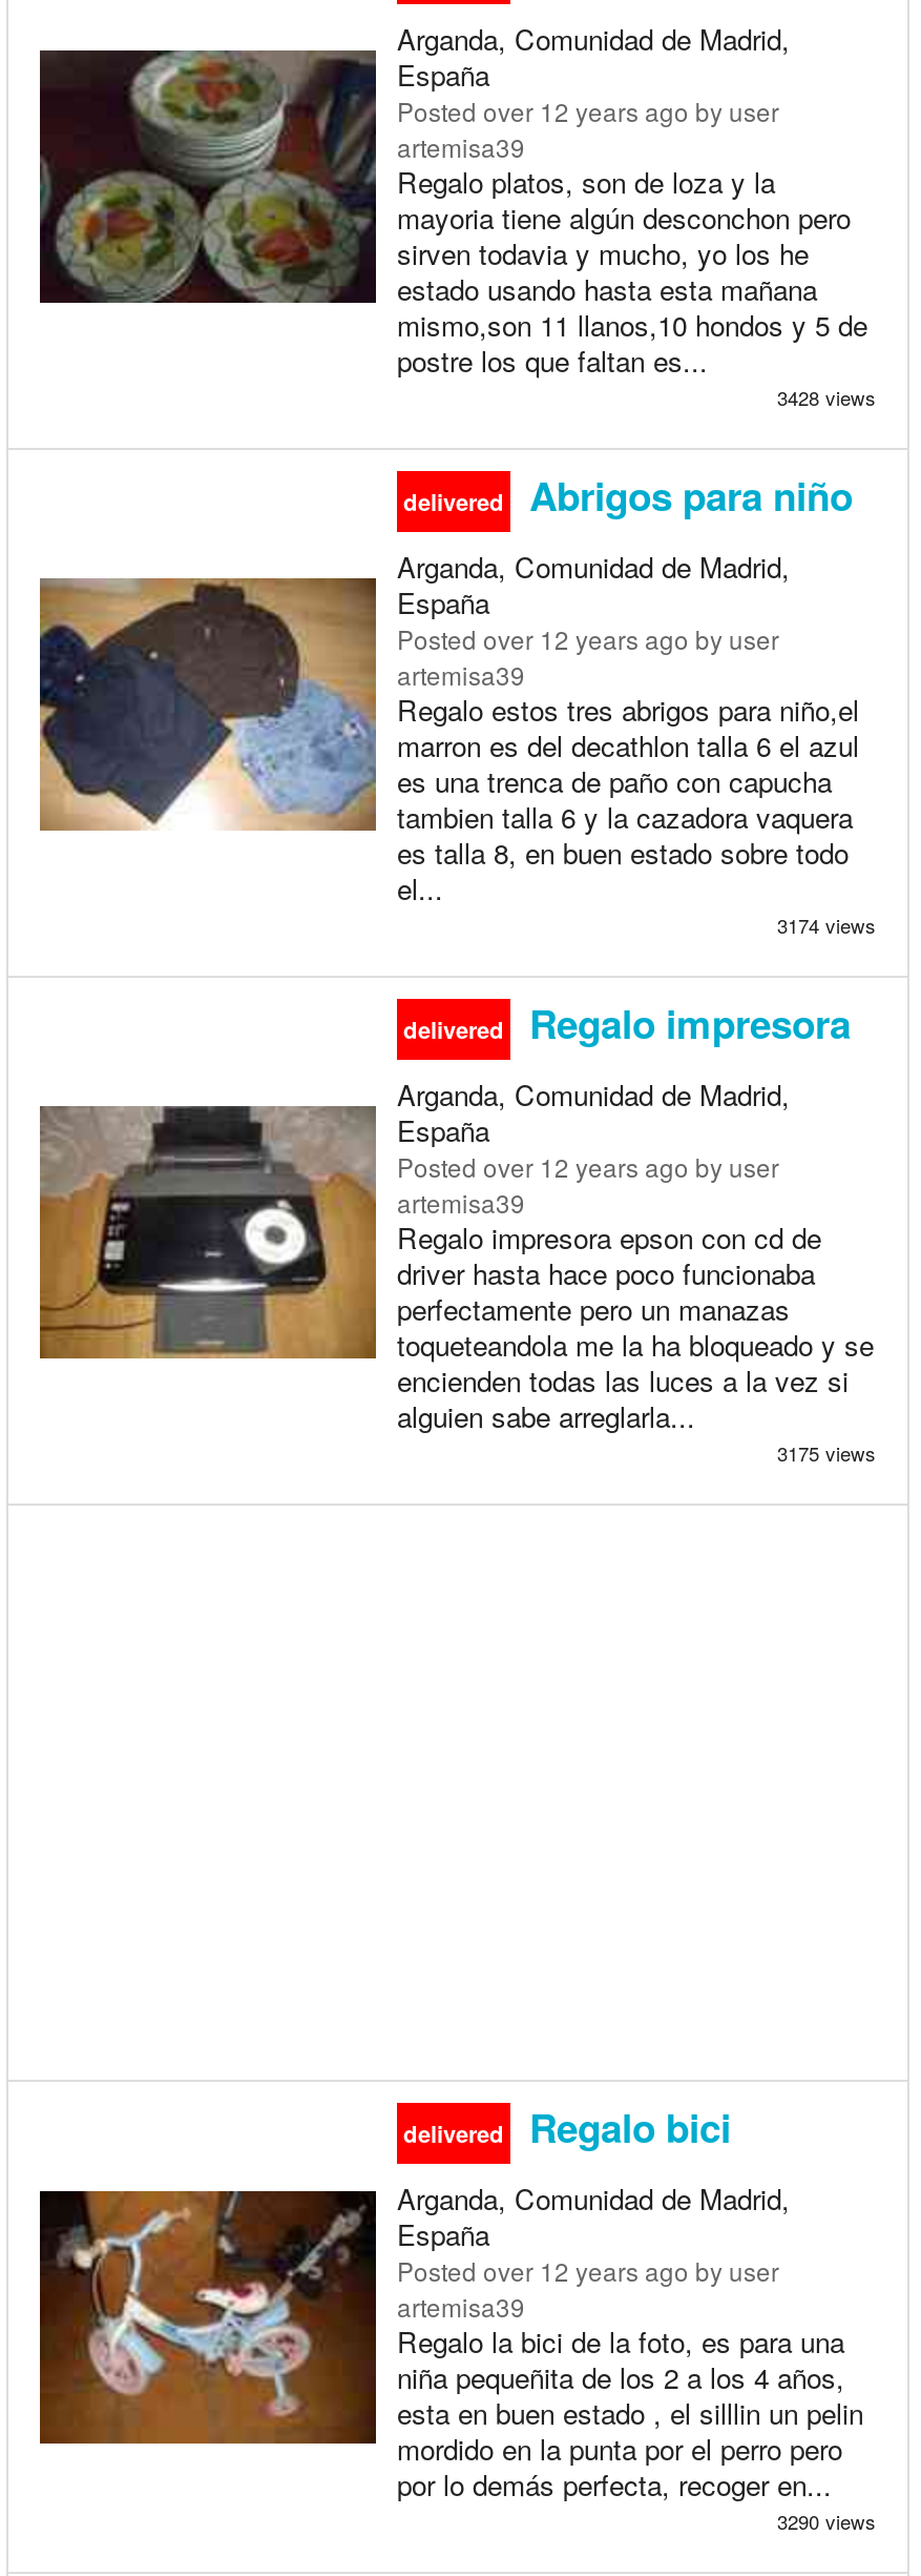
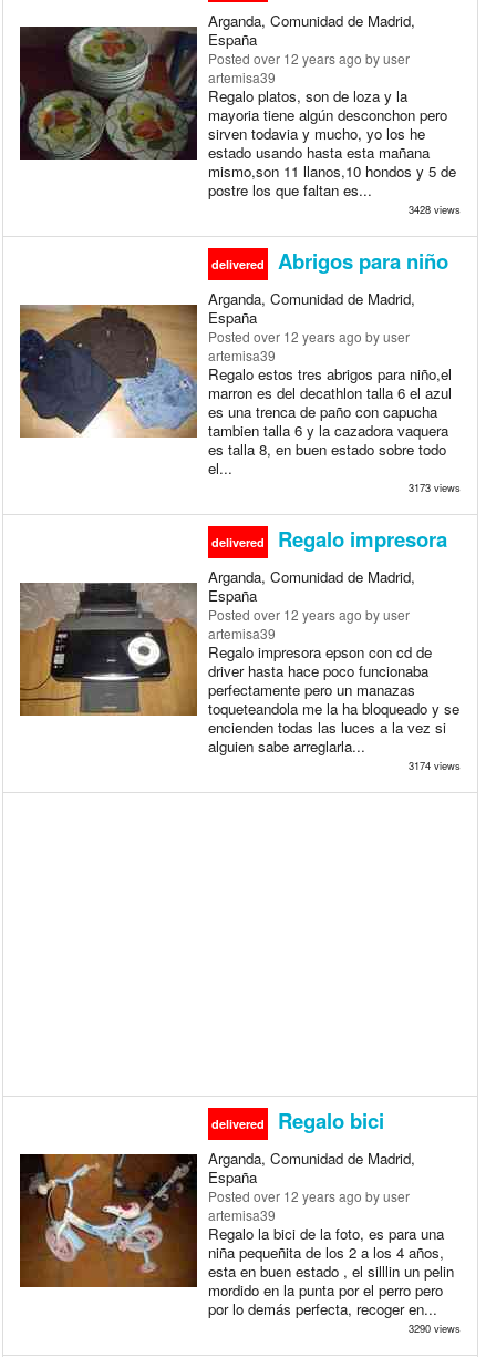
- 3174 views
+ 3173 views

- 3175 views
+ 3174 views
